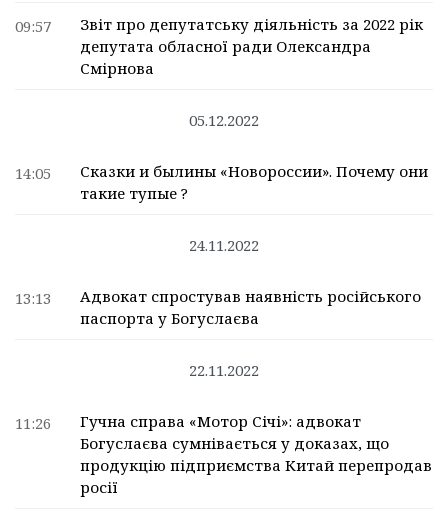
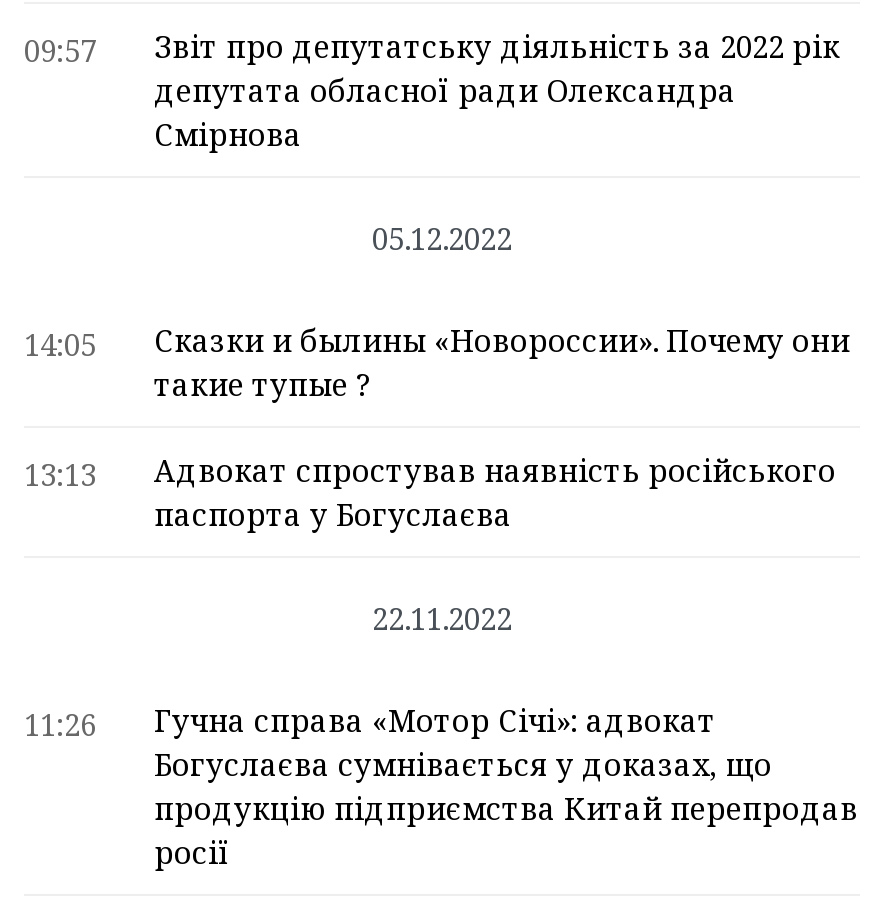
- 24.11.2022
